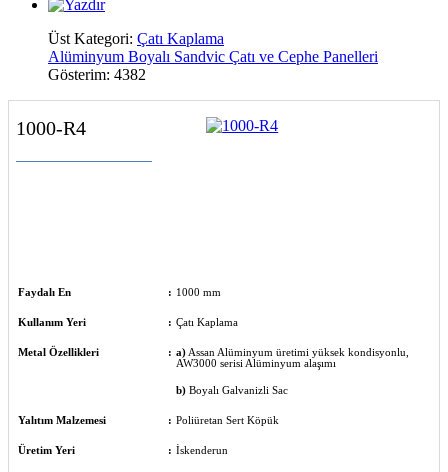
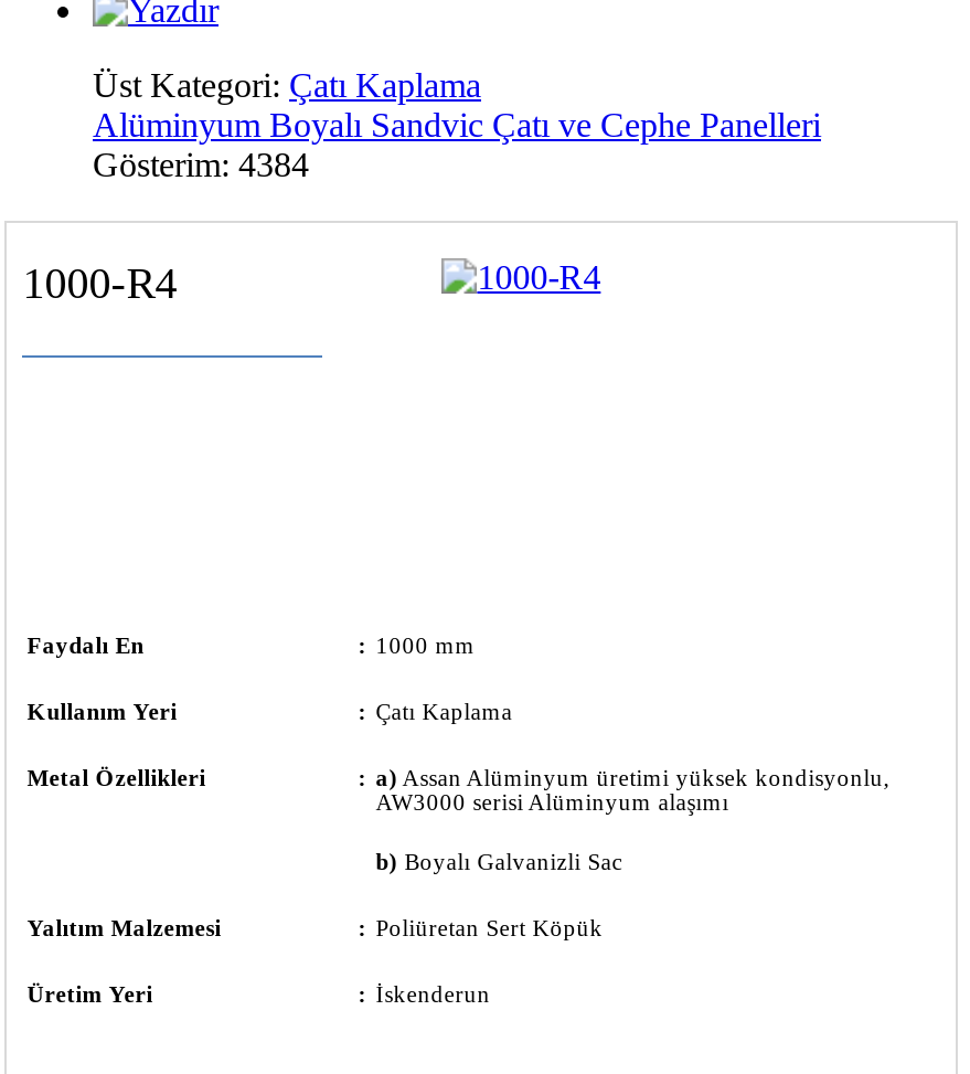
- Gösterim: 4382
+ Gösterim: 4384
